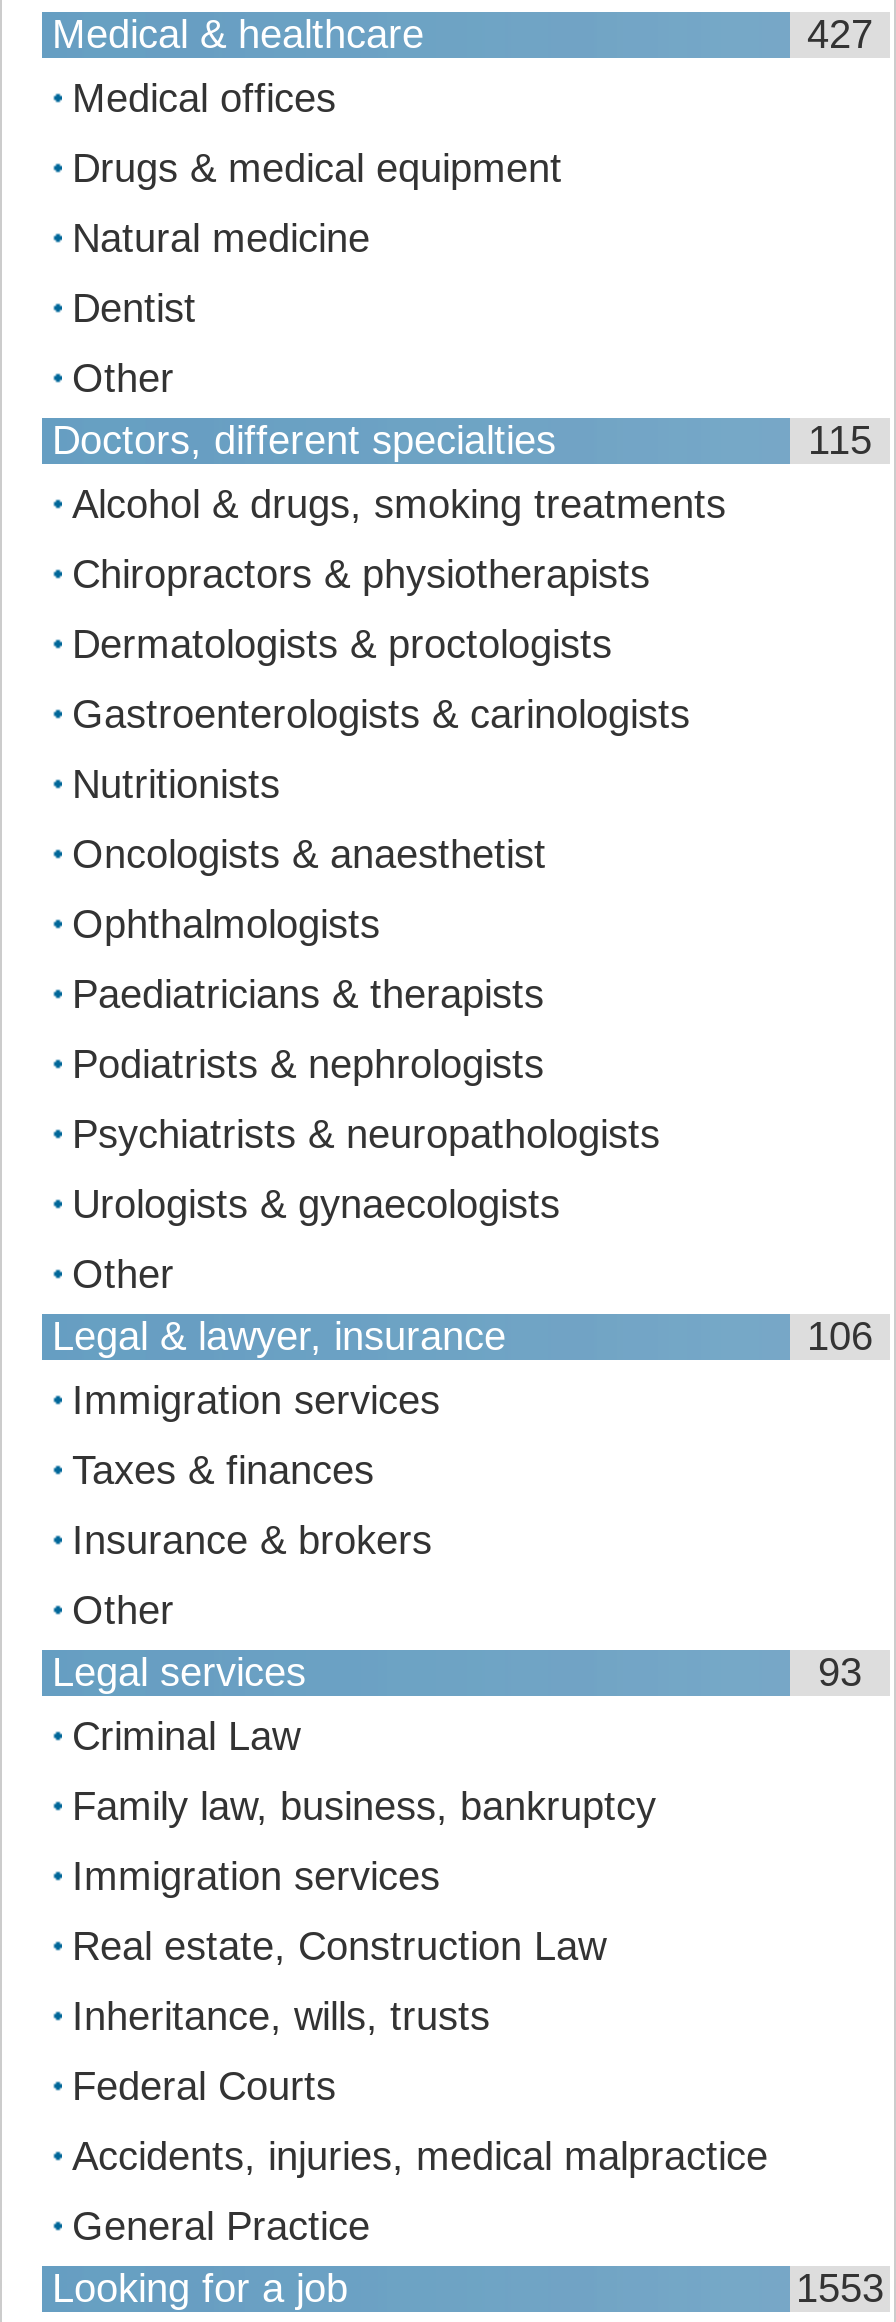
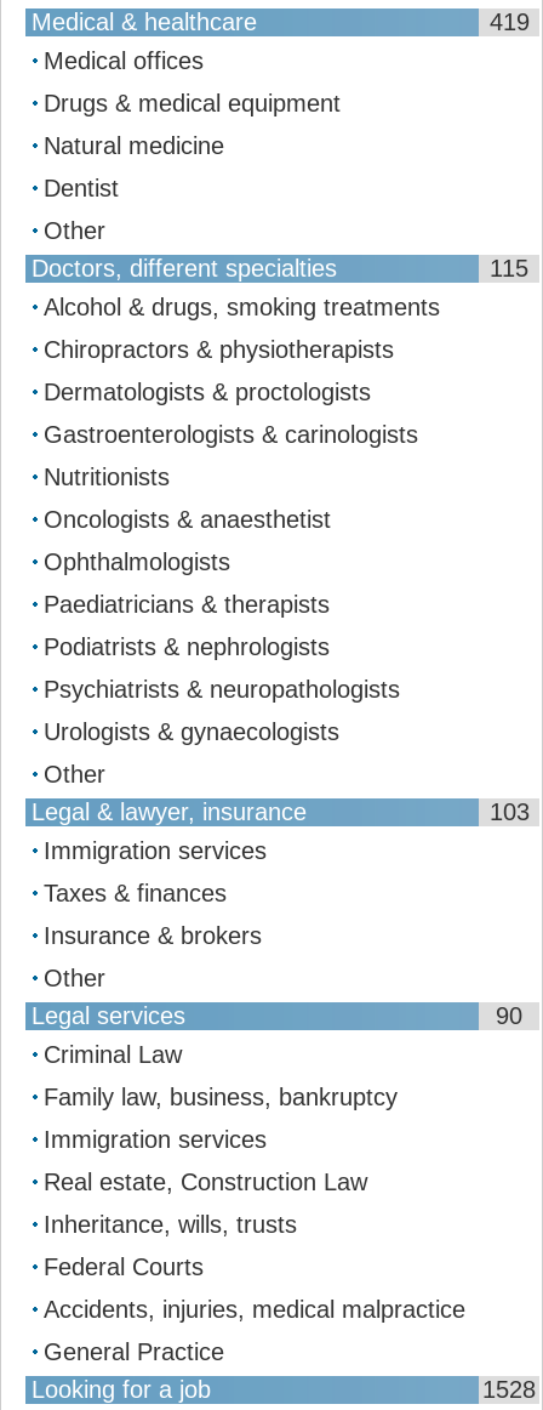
- 427
+ 419

- 106
+ 103

- 93
+ 90

- 1553
+ 1528
